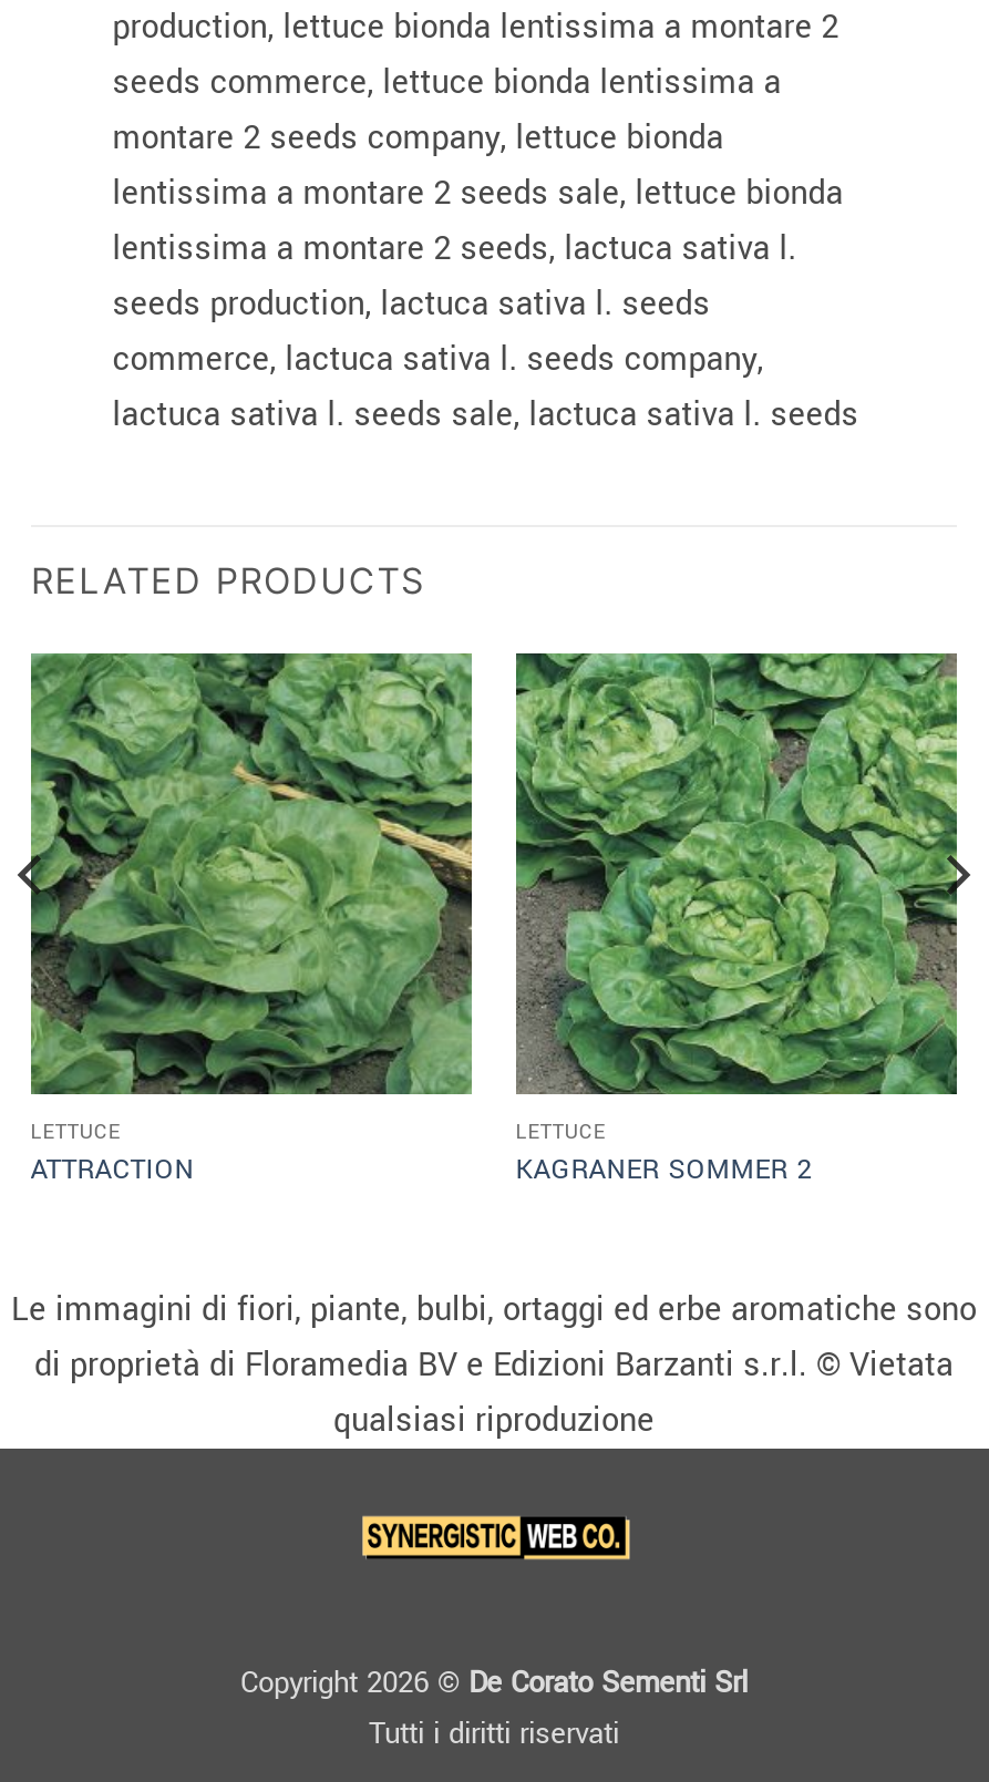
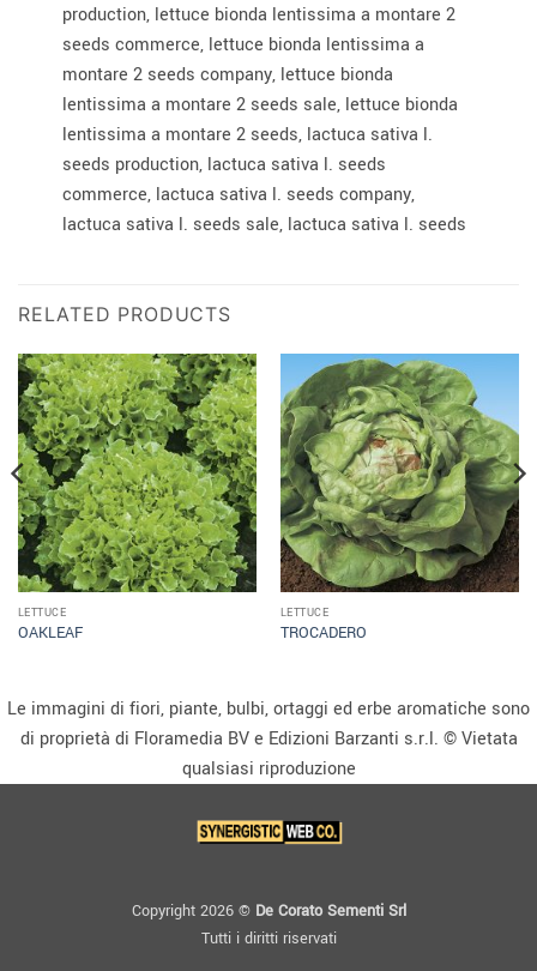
- [image]
- ATTRACTION
+ [image]
+ OAKLEAF

- [image]
- KAGRANER SOMMER 2
+ [image]
+ TROCADERO
